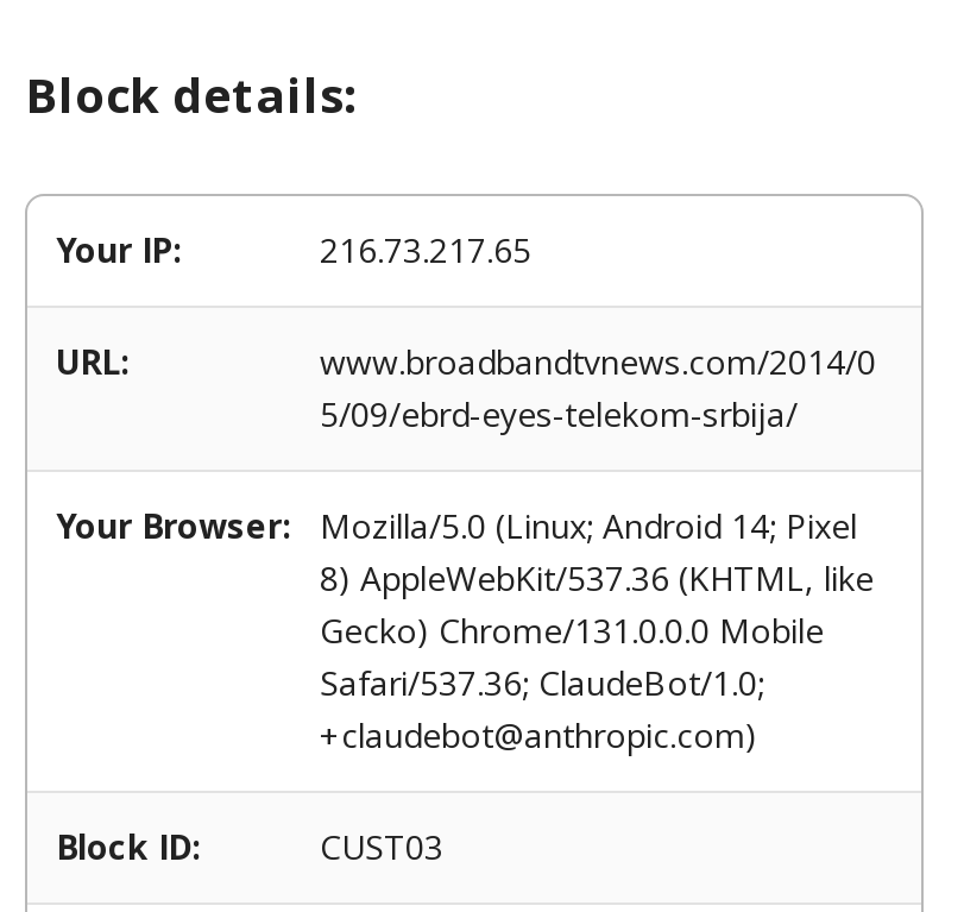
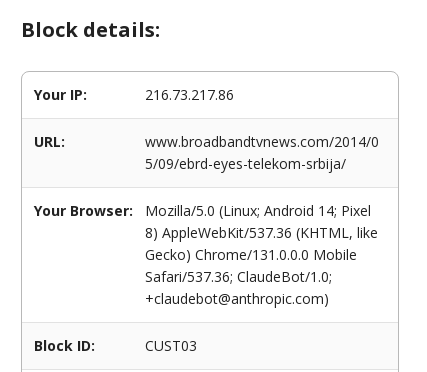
- 216.73.217.65
+ 216.73.217.86
